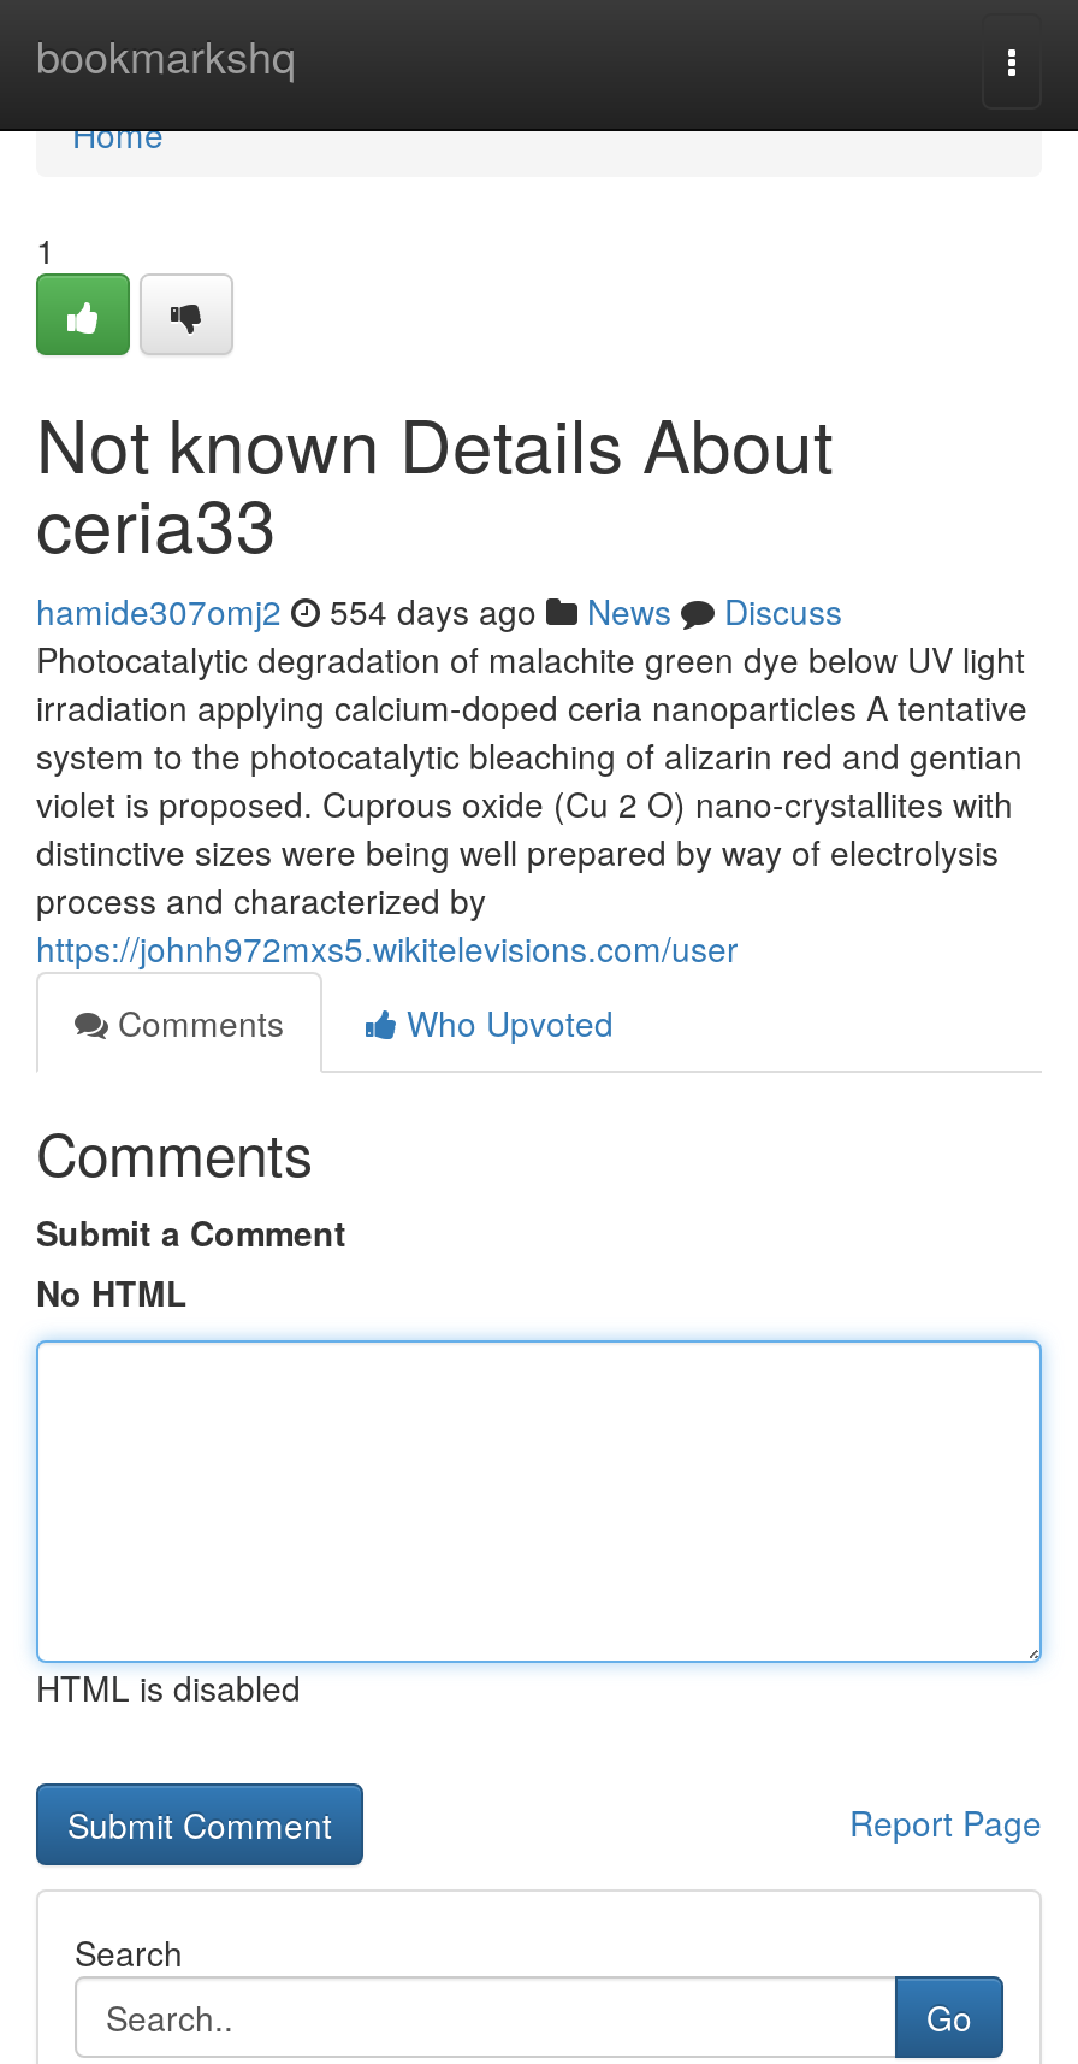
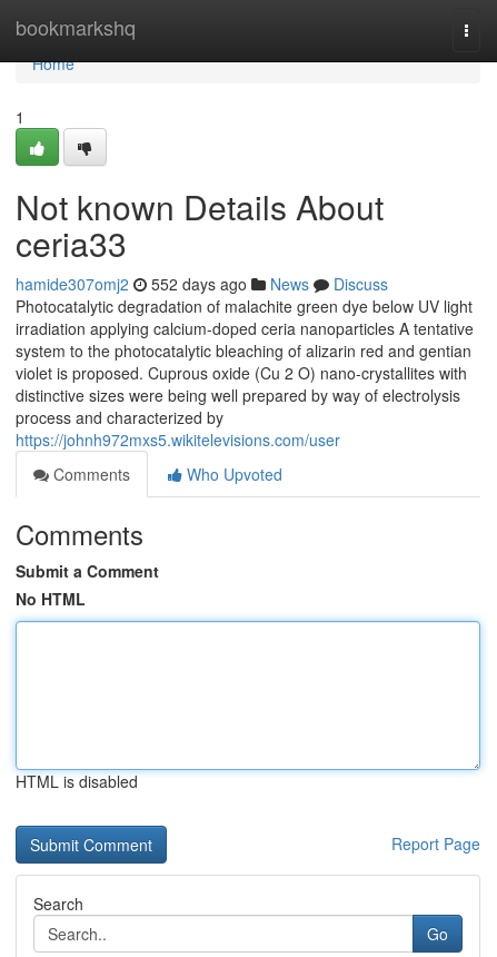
- hamide307omj2 554 days ago News Discuss
+ hamide307omj2 552 days ago News Discuss
